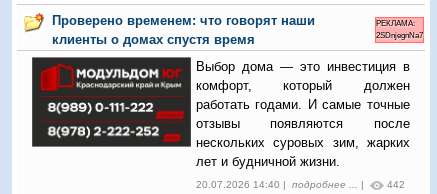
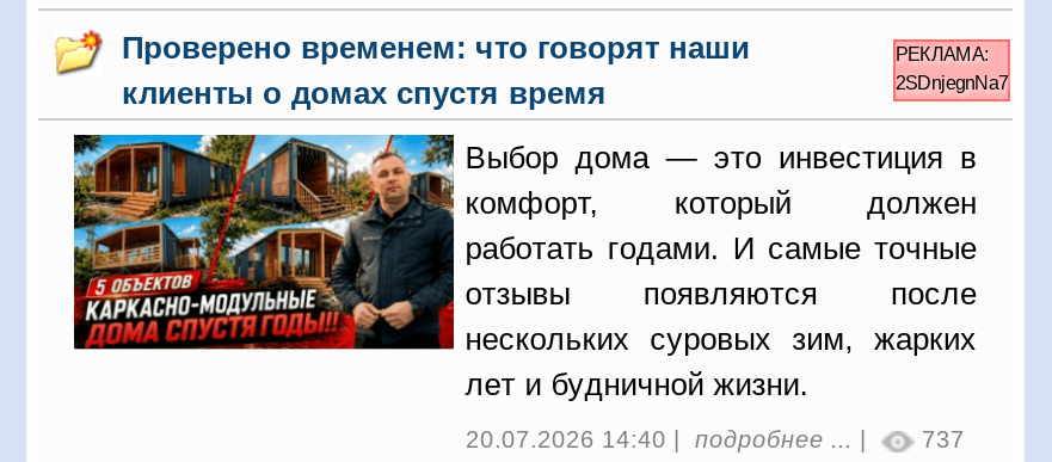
- [image]
+ [image]

- 442
+ 737
